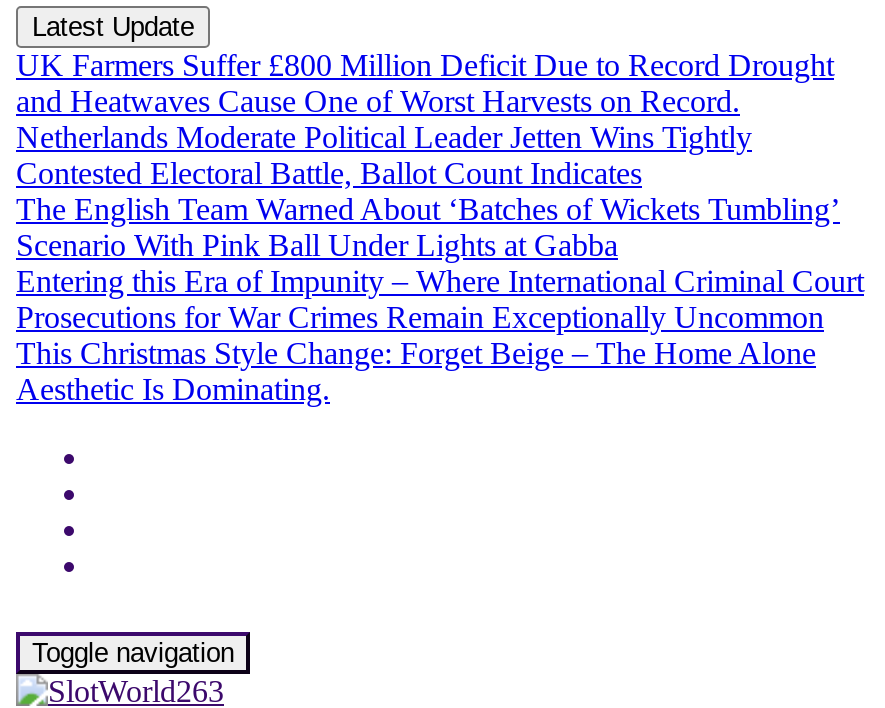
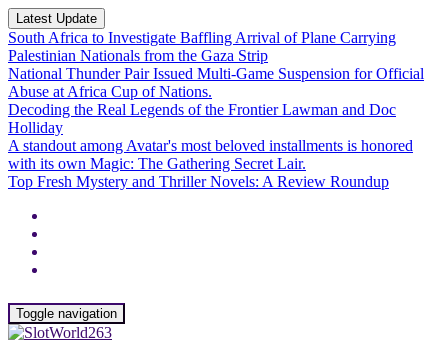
- UK Farmers Suffer £800 Million Deficit Due to Record Drought
- and Heatwaves Cause One of Worst Harvests on Record.
- Netherlands Moderate Political Leader Jetten Wins Tightly
- Contested Electoral Battle, Ballot Count Indicates
- The English Team Warned About ‘Batches of Wickets Tumbling’
- Scenario With Pink Ball Under Lights at Gabba
- Entering this Era of Impunity – Where International Criminal Court
- Prosecutions for War Crimes Remain Exceptionally Uncommon
- This Christmas Style Change: Forget Beige – The Home Alone
- Aesthetic Is Dominating.
+ South Africa to Investigate Baffling Arrival of Plane Carrying
+ Palestinian Nationals from the Gaza Strip
+ National Thunder Pair Issued Multi-Game Suspension for Official
+ Abuse at Africa Cup of Nations.
+ Decoding the Real Legends of the Frontier Lawman and Doc
+ Holliday
+ A standout among Avatar's most beloved installments is honored
+ with its own Magic: The Gathering Secret Lair.
+ Top Fresh Mystery and Thriller Novels: A Review Roundup
